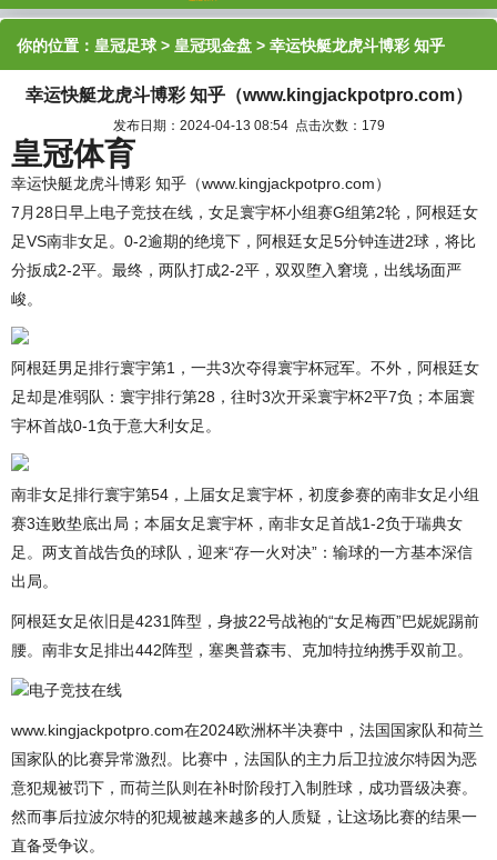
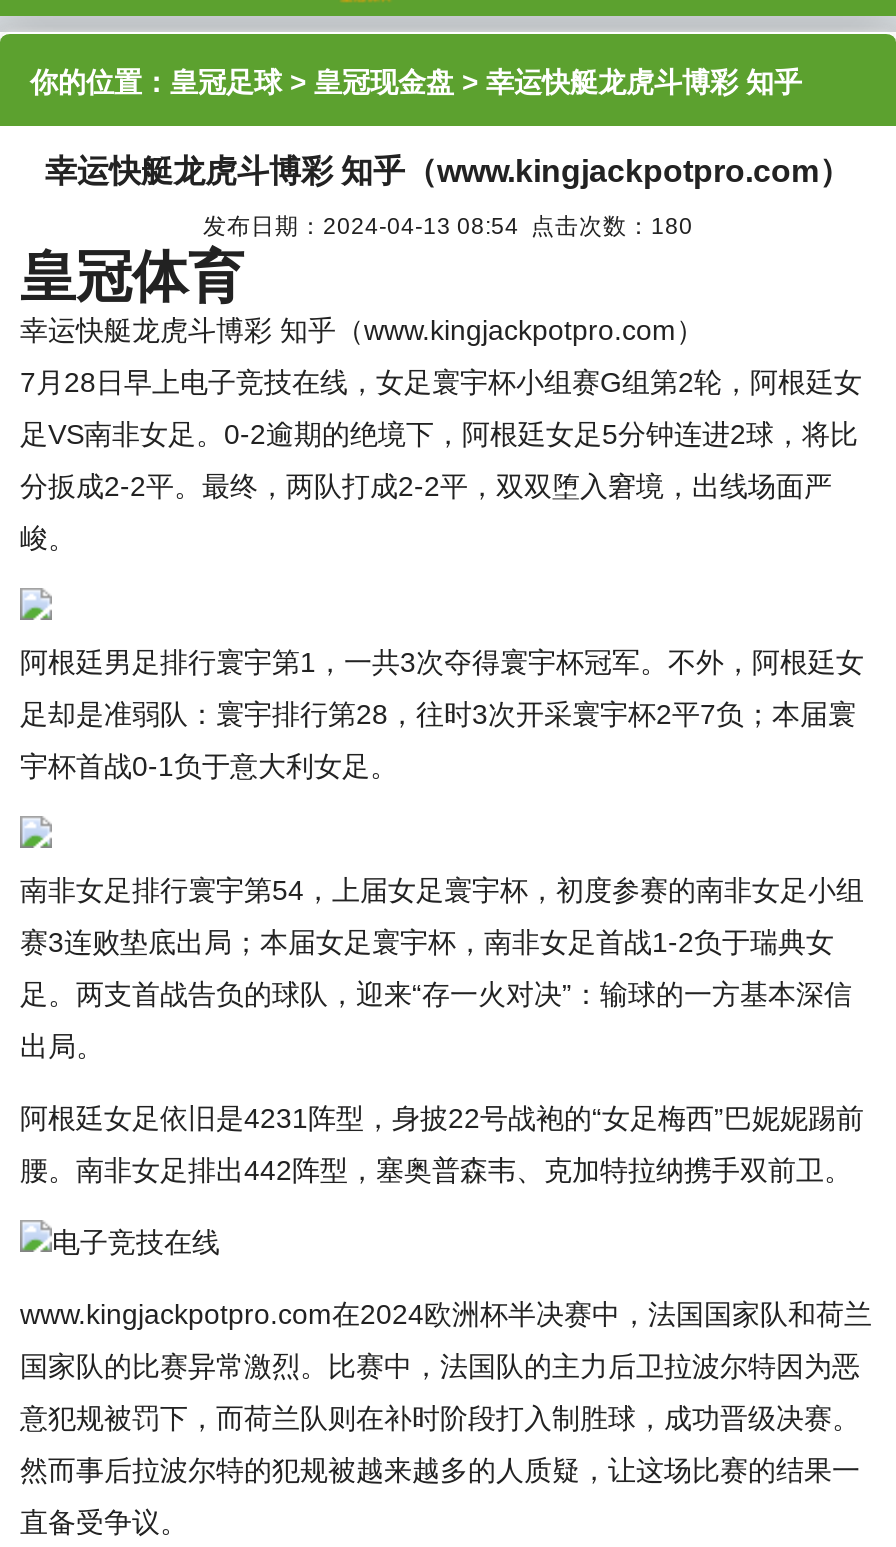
- 发布日期：2024-04-13 08:54 点击次数：179
+ 发布日期：2024-04-13 08:54 点击次数：180
